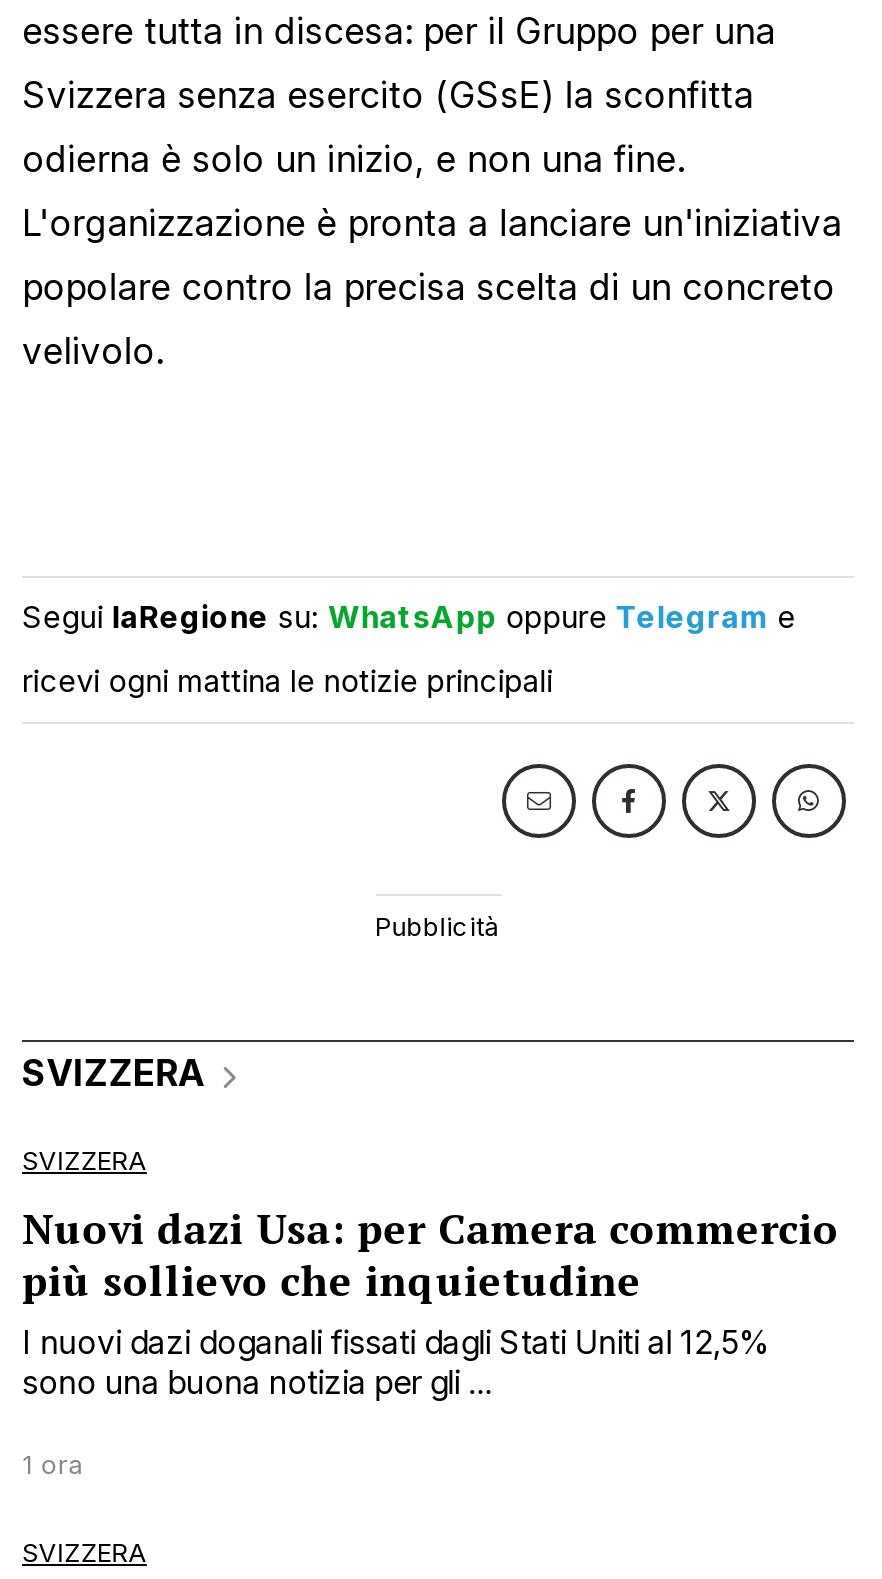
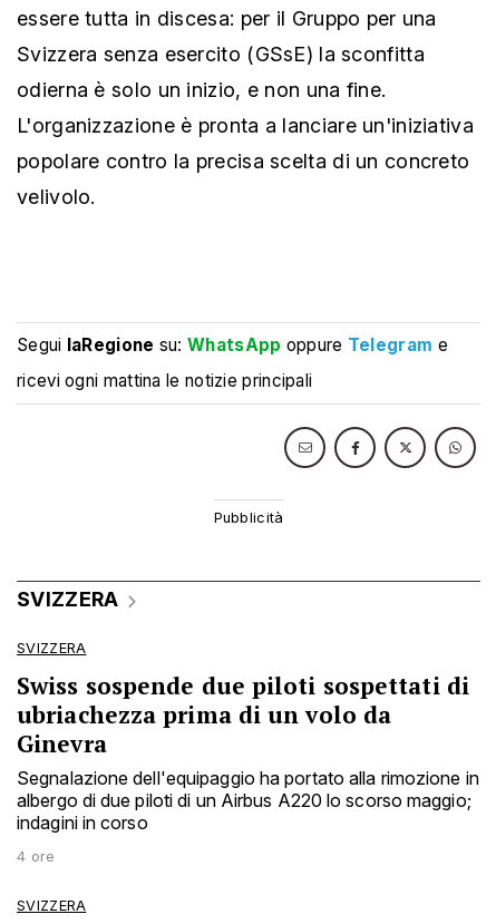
- Nuovi dazi Usa: per Camera commercio
- più sollievo che inquietudine
- I nuovi dazi doganali fissati dagli Stati Uniti al 12,5%
- sono una buona notizia per gli ...
+ Swiss sospende due piloti sospettati di
+ ubriachezza prima di un volo da
+ Ginevra
+ Segnalazione dell'equipaggio ha portato alla rimozione in
+ albergo di due piloti di un Airbus A220 lo scorso maggio;
+ indagini in corso

- 1 ora
+ 4 ore
